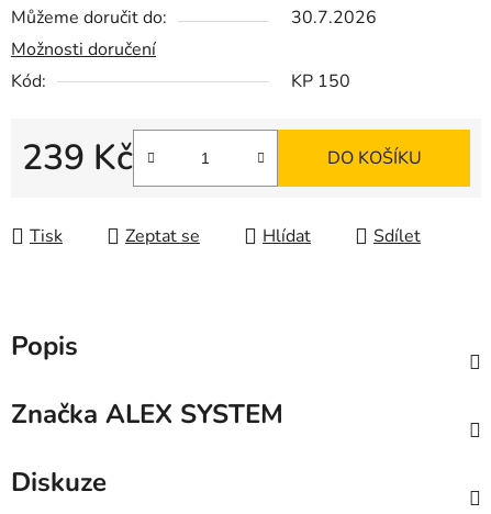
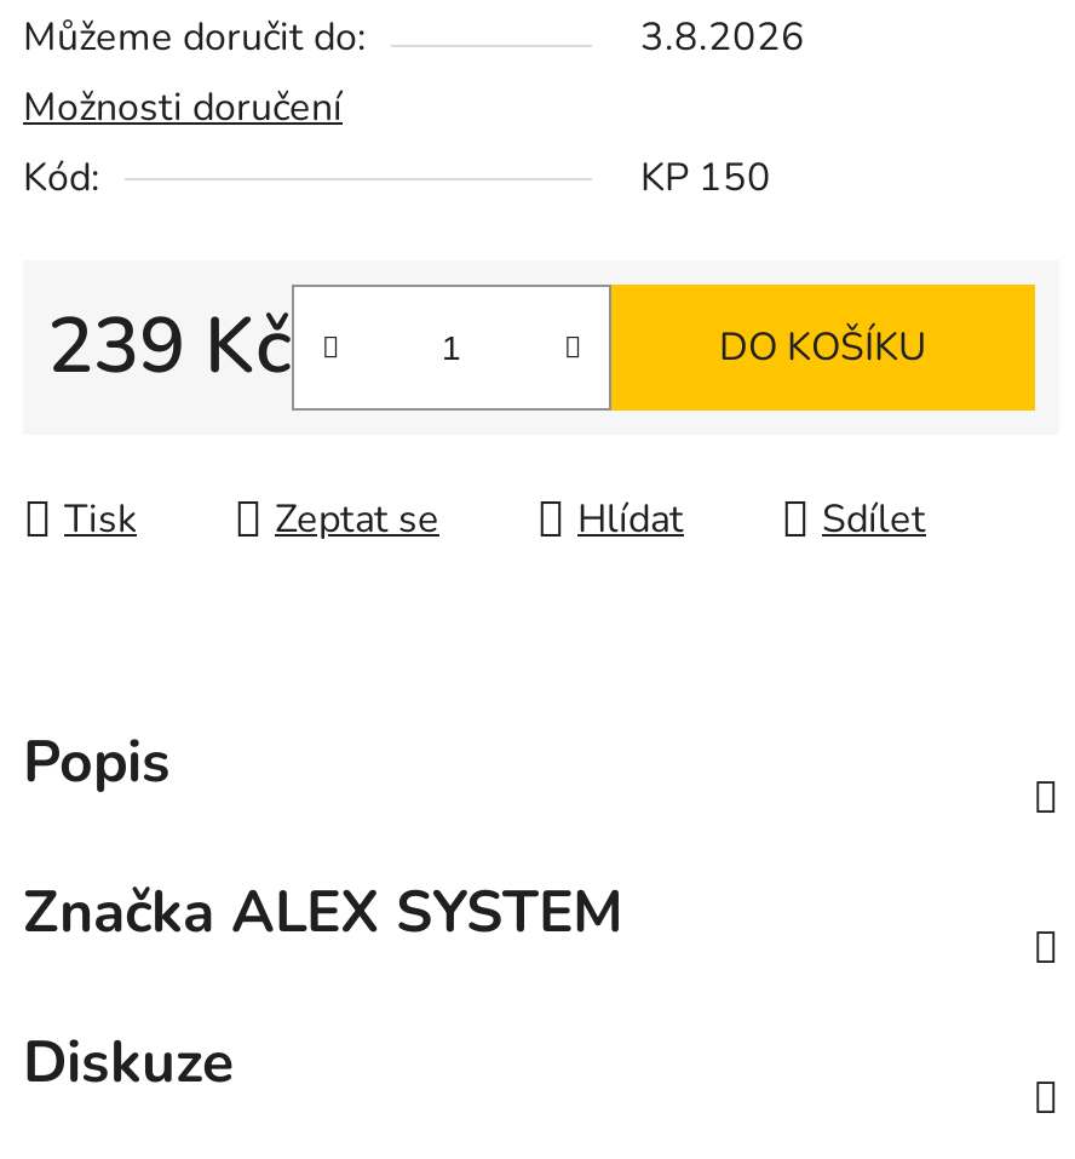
- 30.7.2026
+ 3.8.2026
